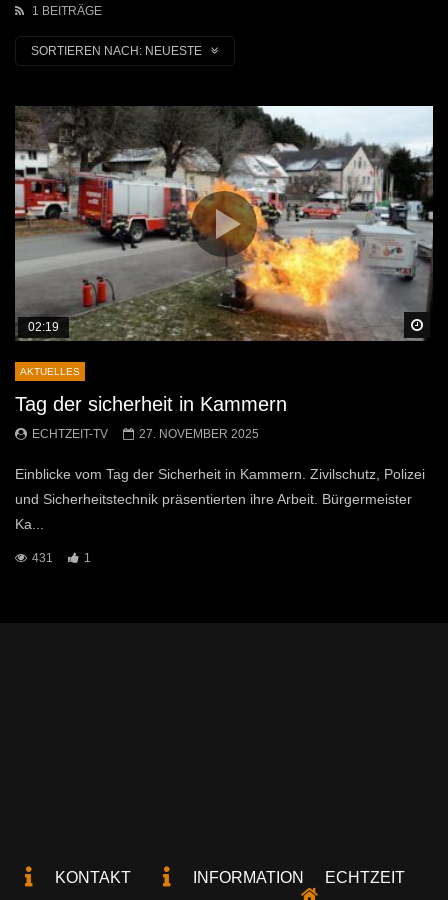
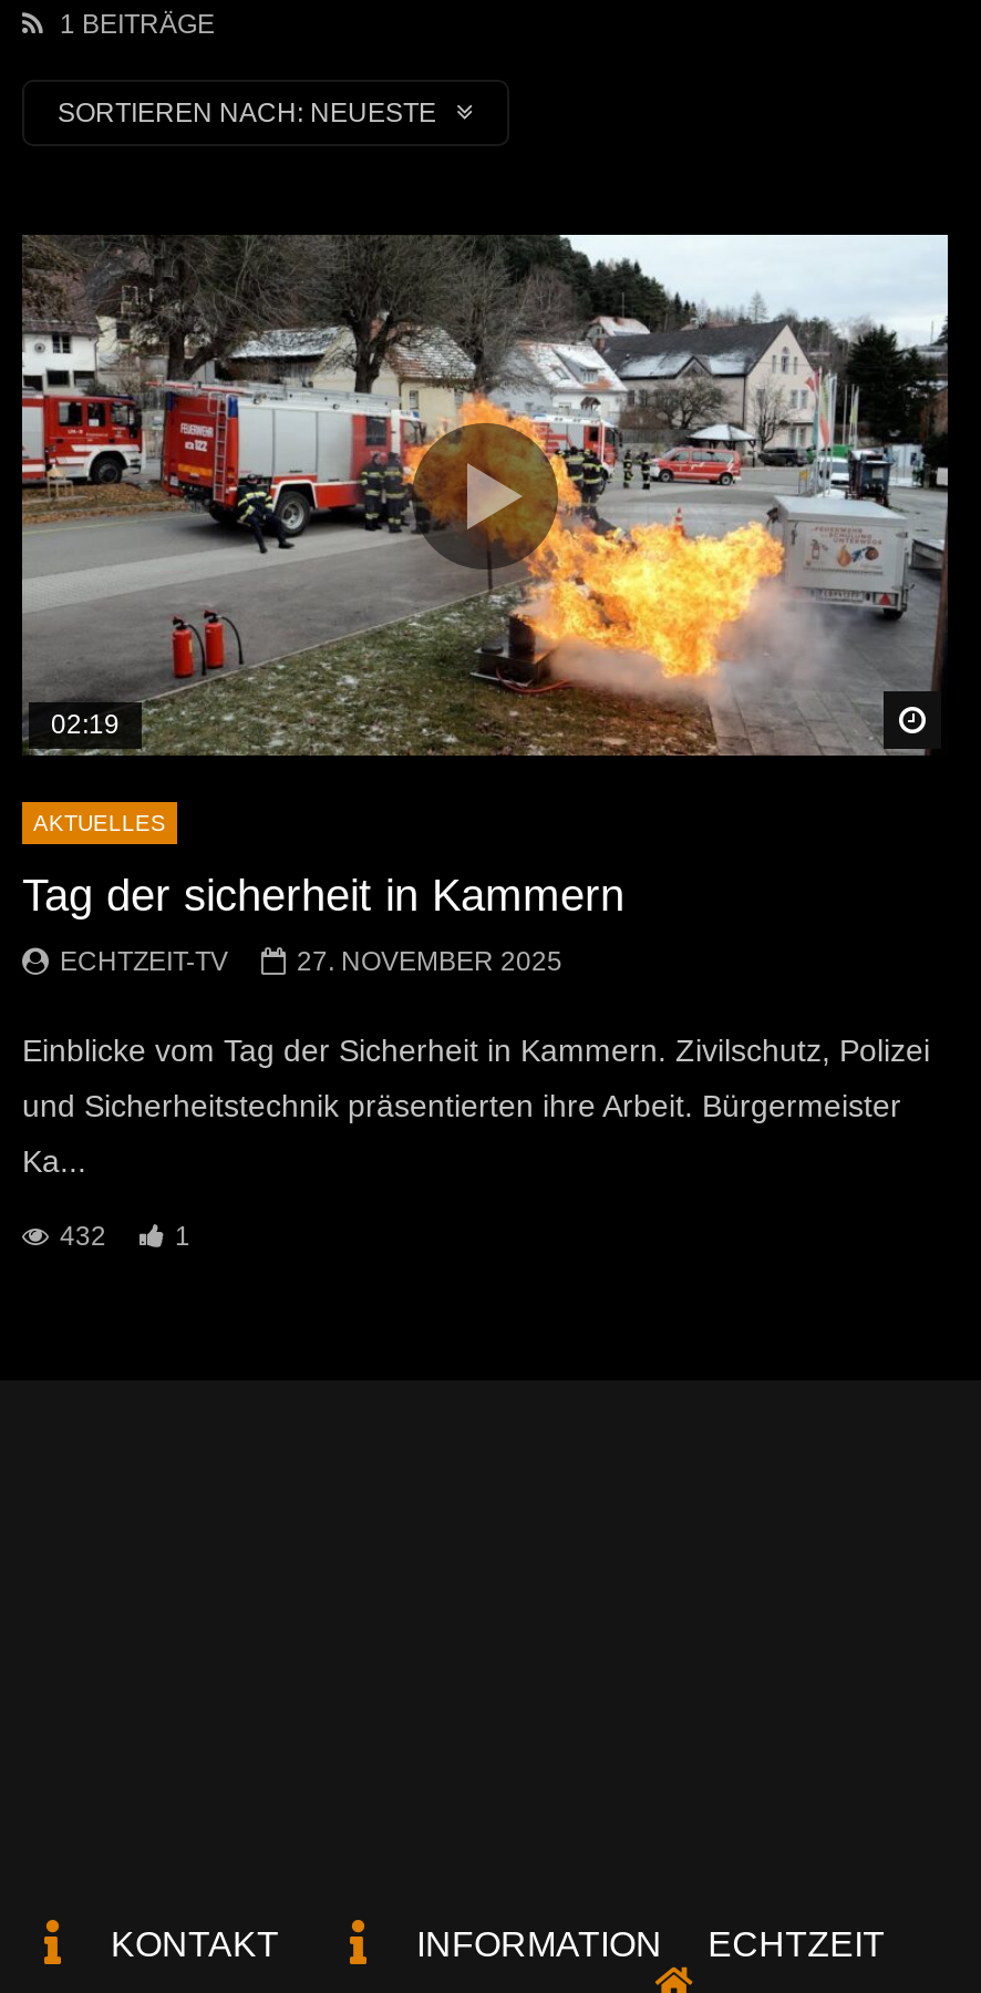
- 431
+ 432
